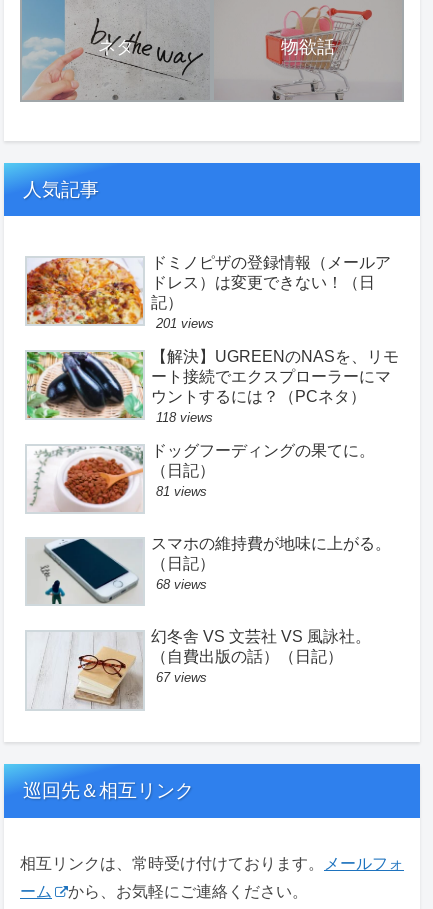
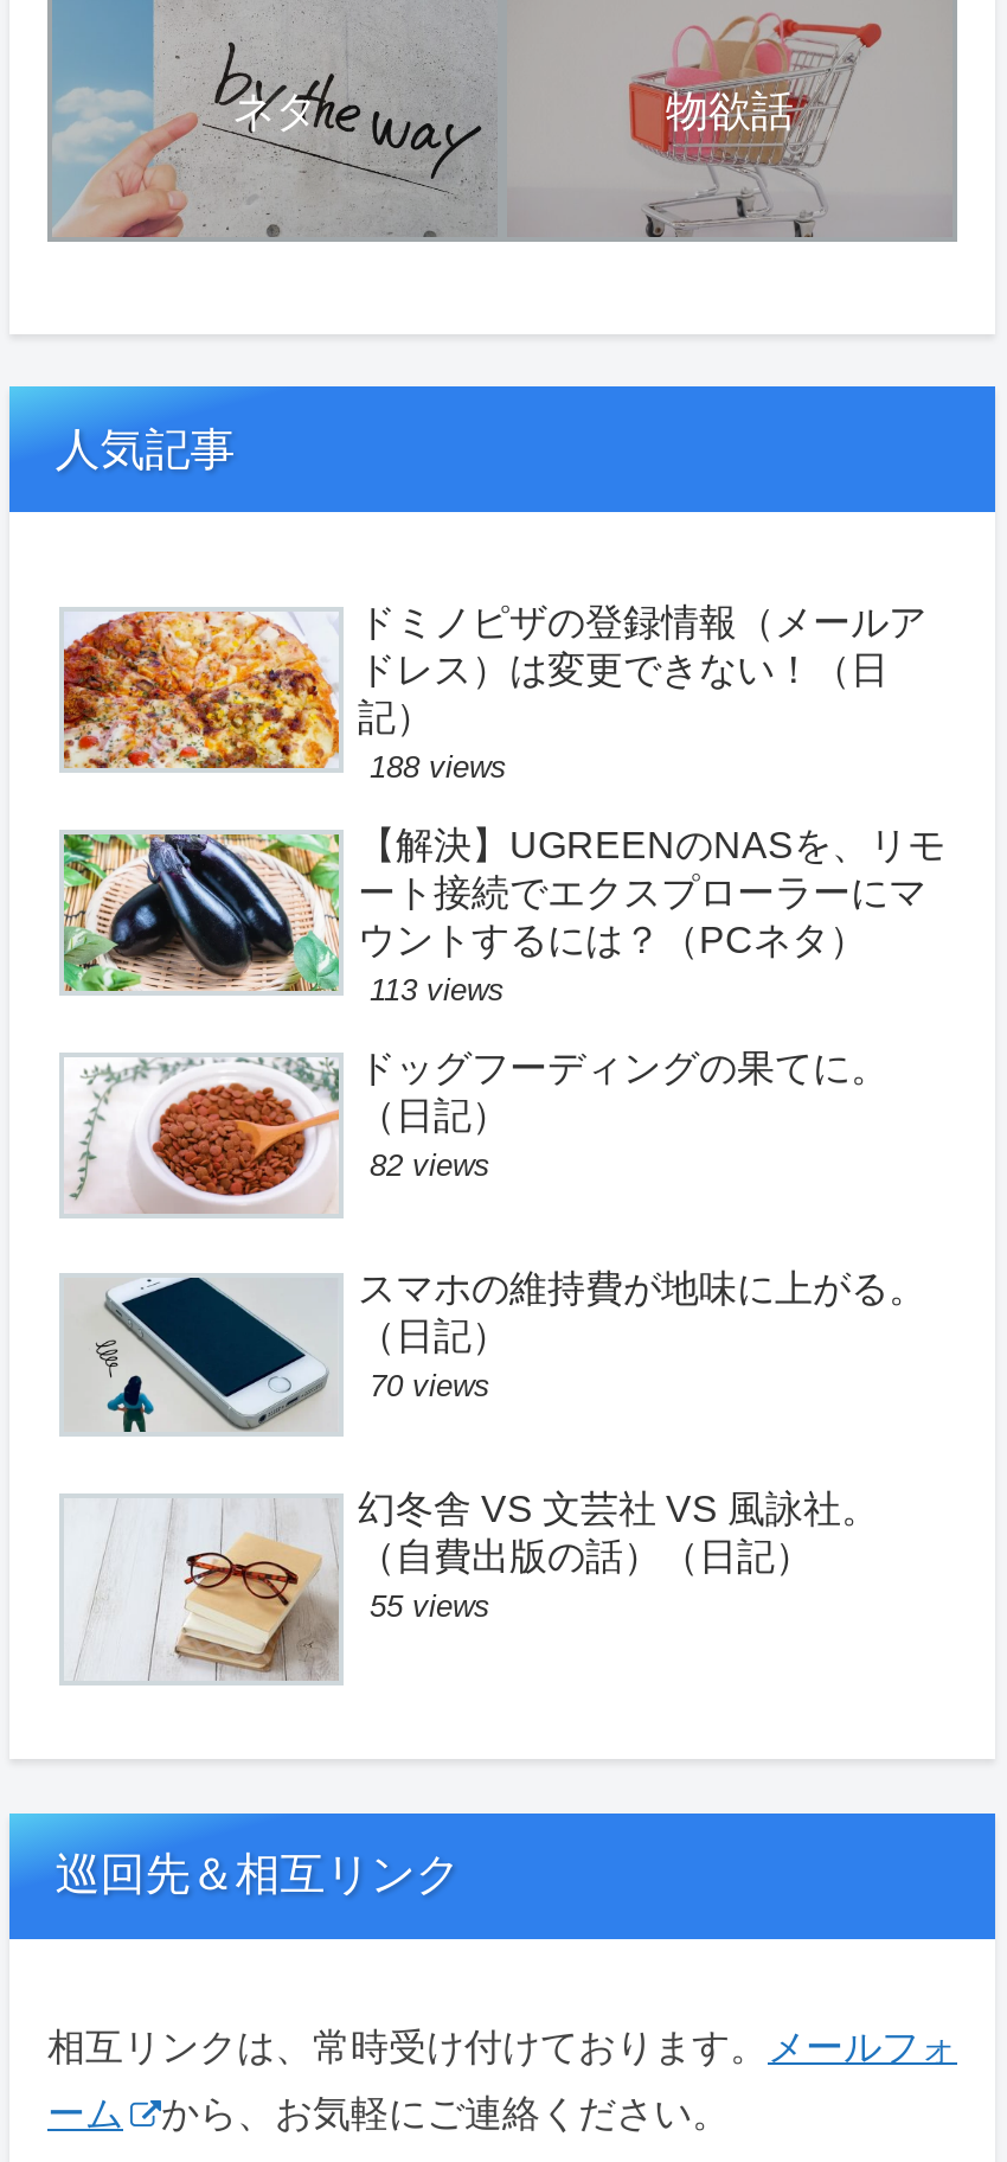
- 201 views
+ 188 views

- 118 views
+ 113 views

- 81 views
+ 82 views

- 68 views
+ 70 views

- 67 views
+ 55 views
